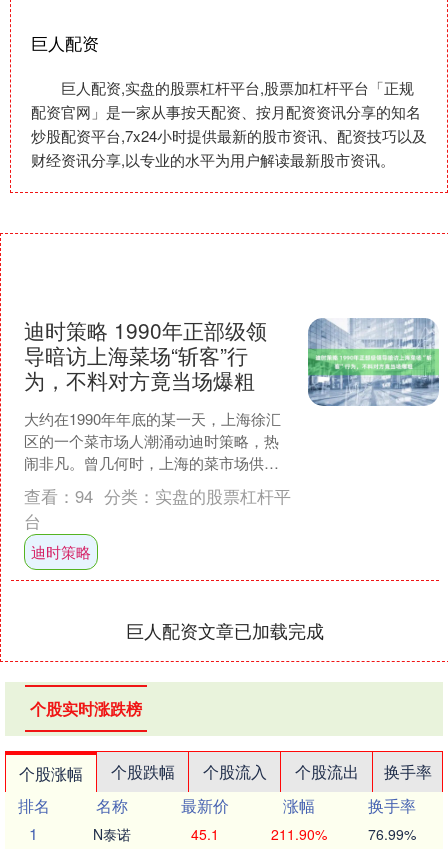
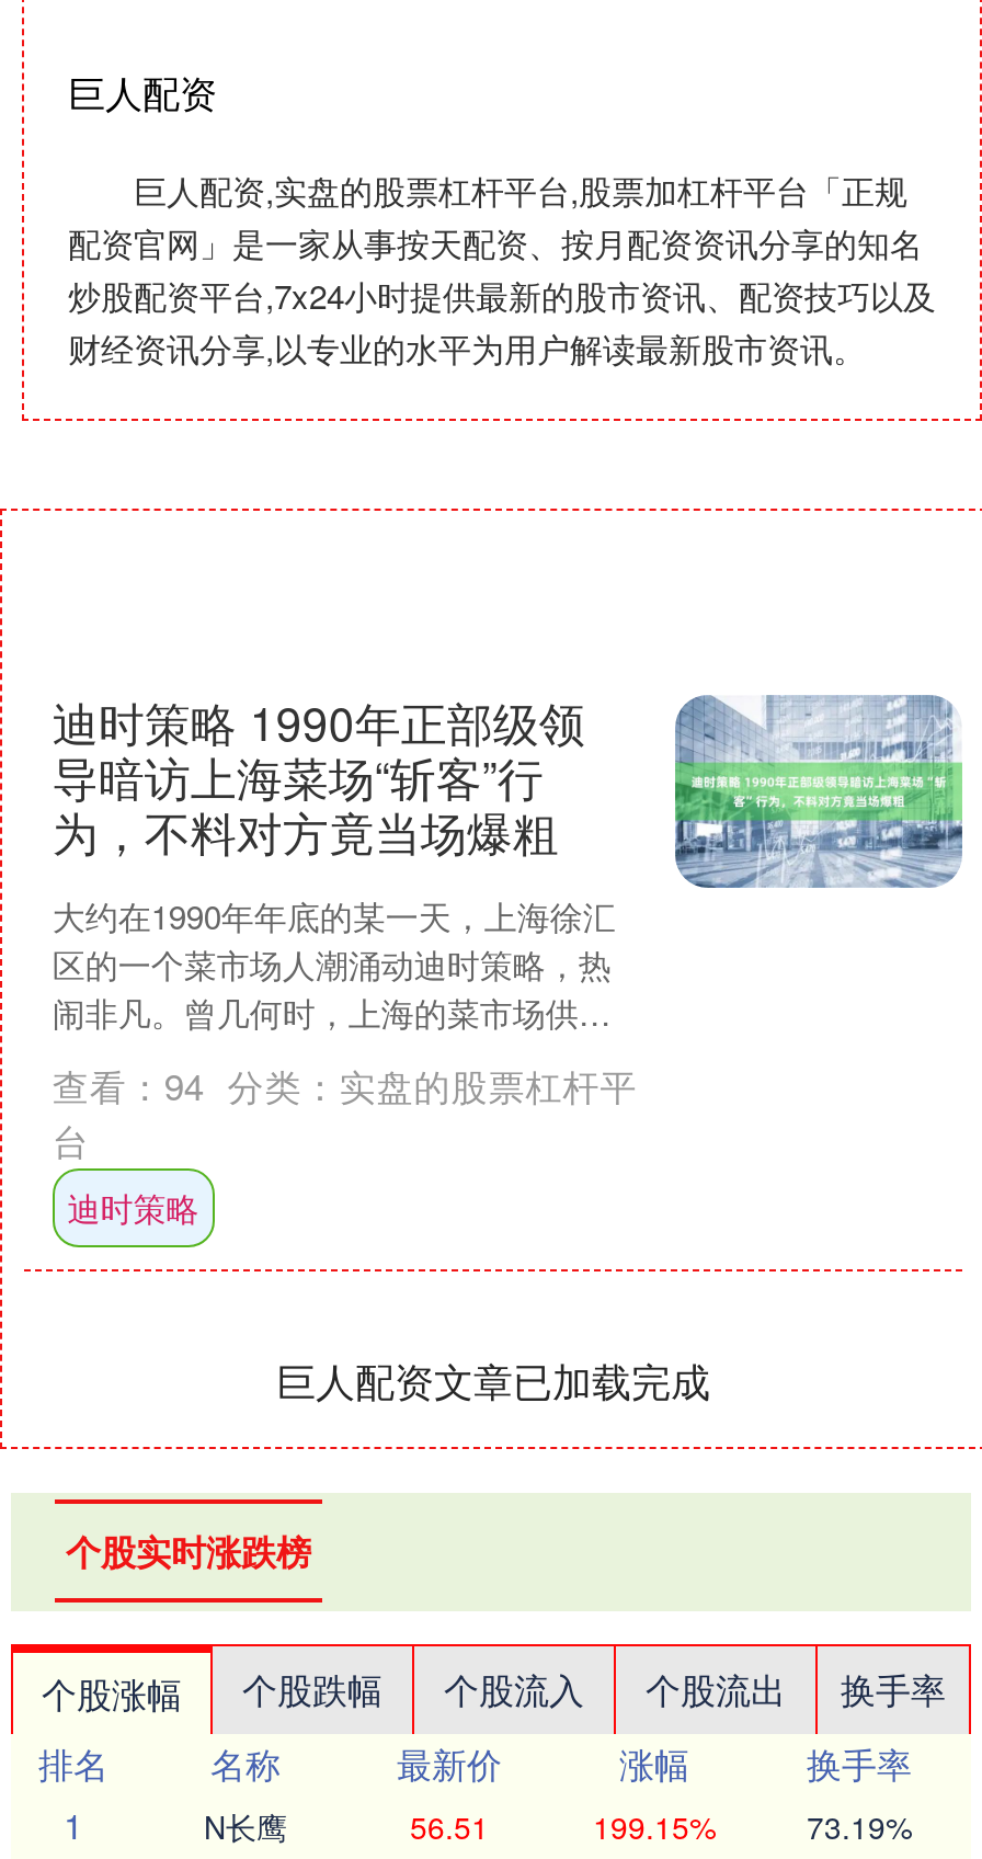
- N泰诺
+ N长鹰

- 45.1
+ 56.51

- 211.90%
+ 199.15%

- 76.99%
+ 73.19%
